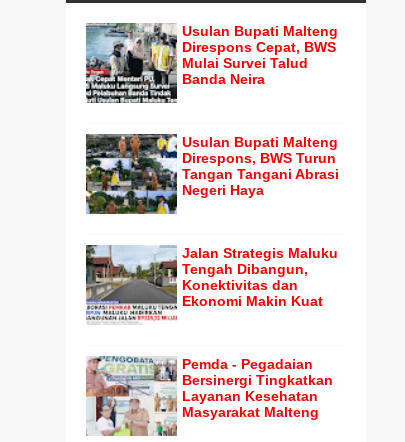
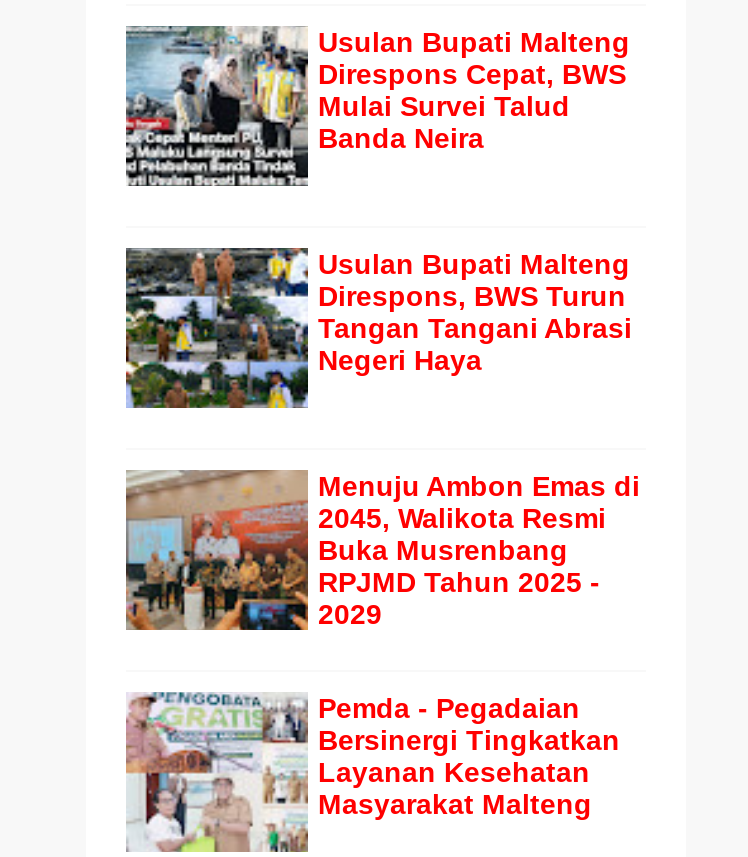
- [image]
- Jalan Strategis Maluku
- Tengah Dibangun,
- Konektivitas dan
- Ekonomi Makin Kuat
+ [image]
+ Menuju Ambon Emas di
+ 2045, Walikota Resmi
+ Buka Musrenbang
+ RPJMD Tahun 2025 -
+ 2029
